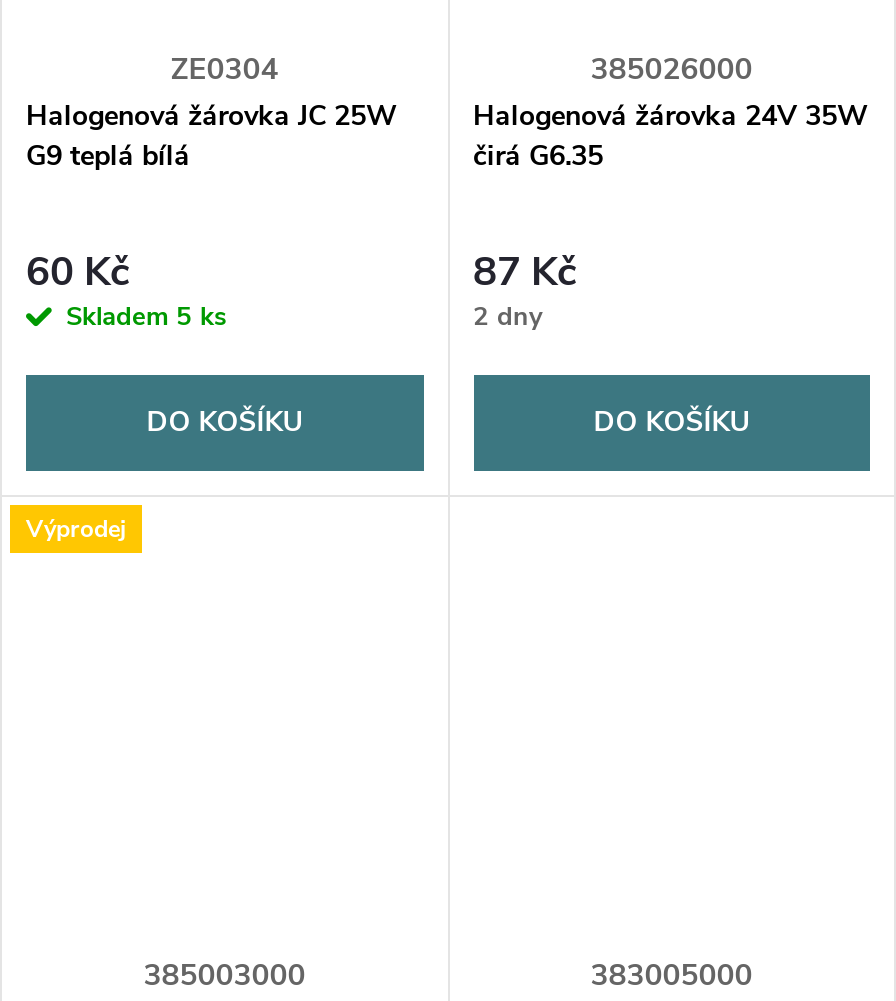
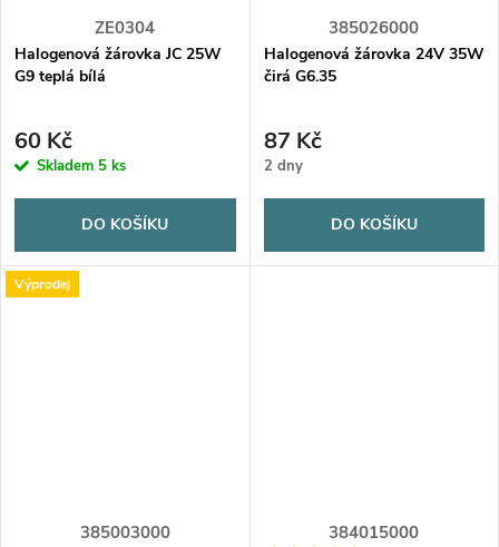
- 383005000
+ 384015000
